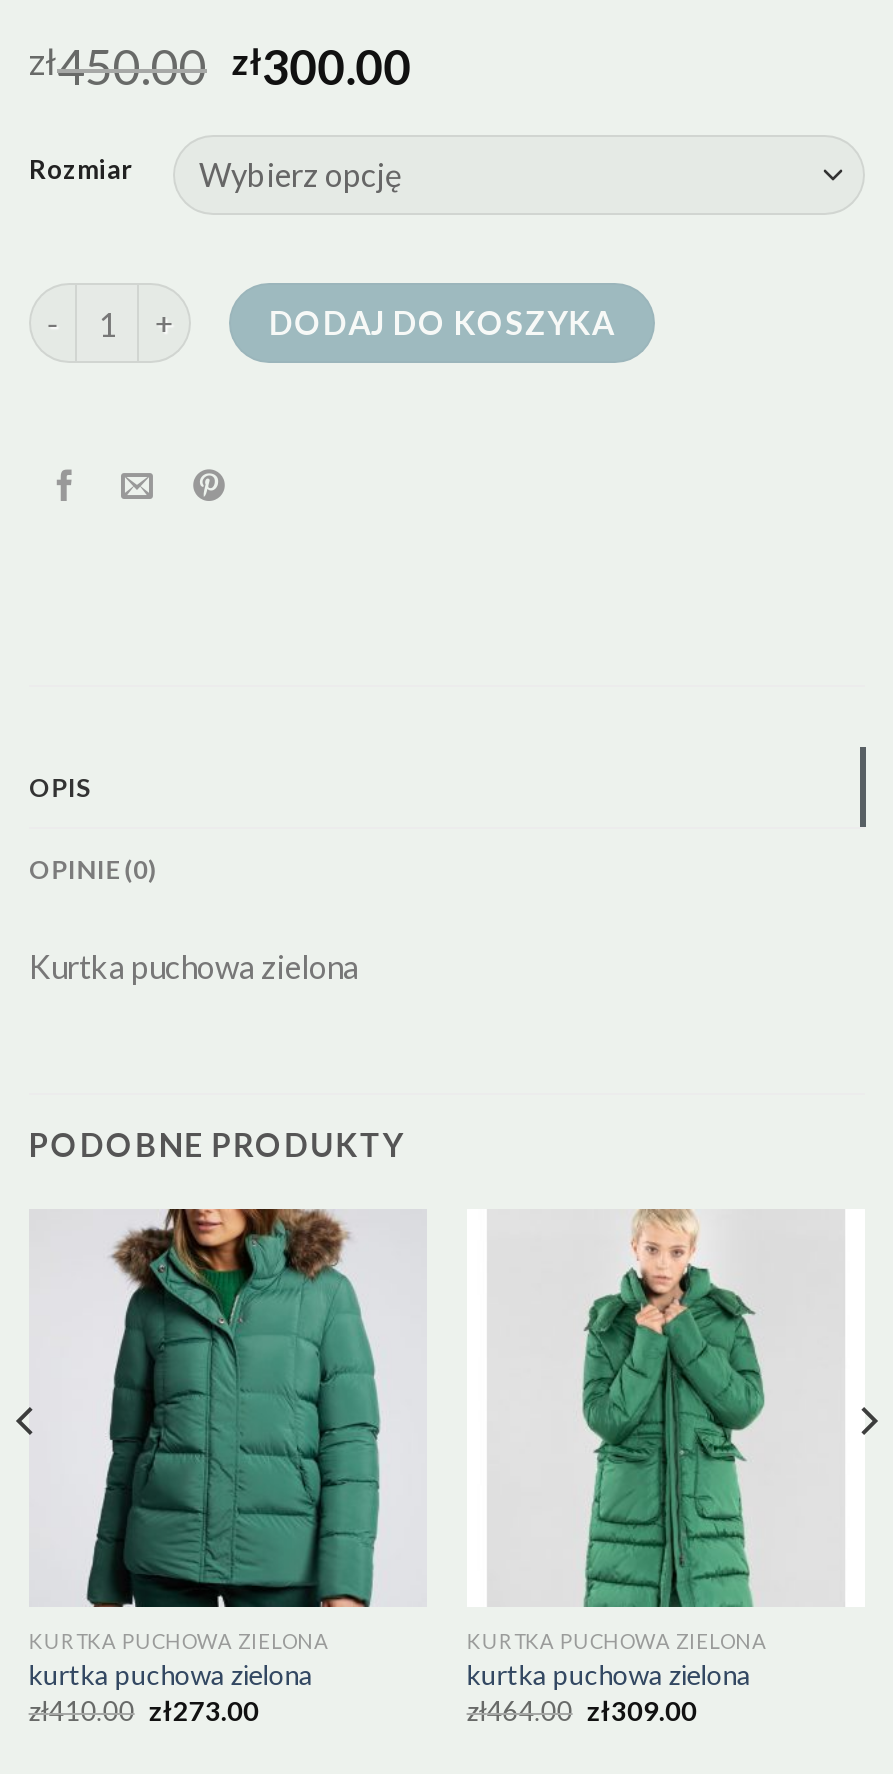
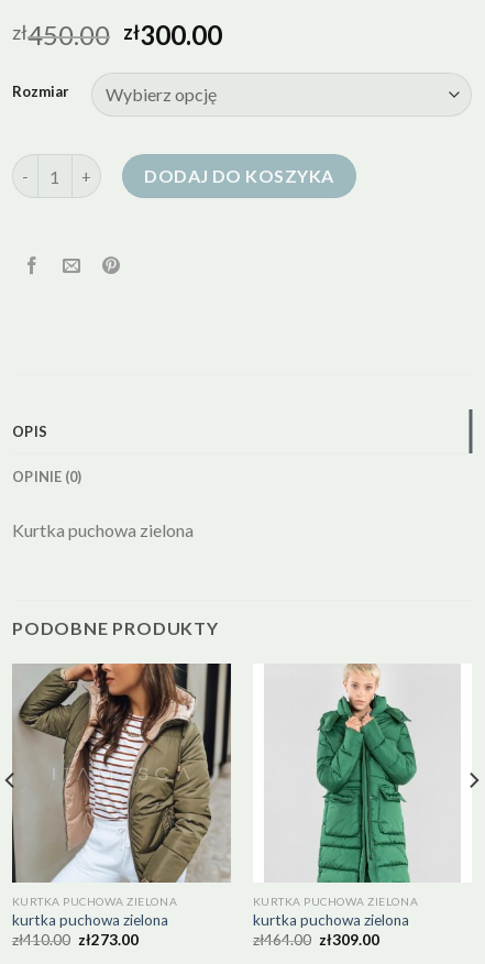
- [image]
+ [image]
